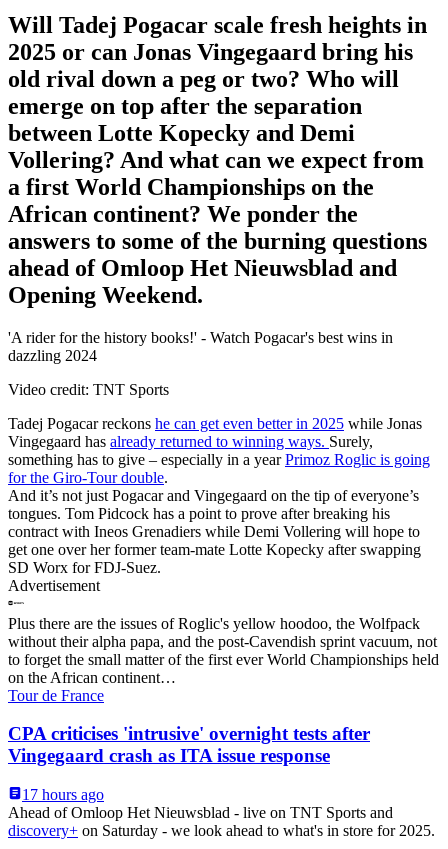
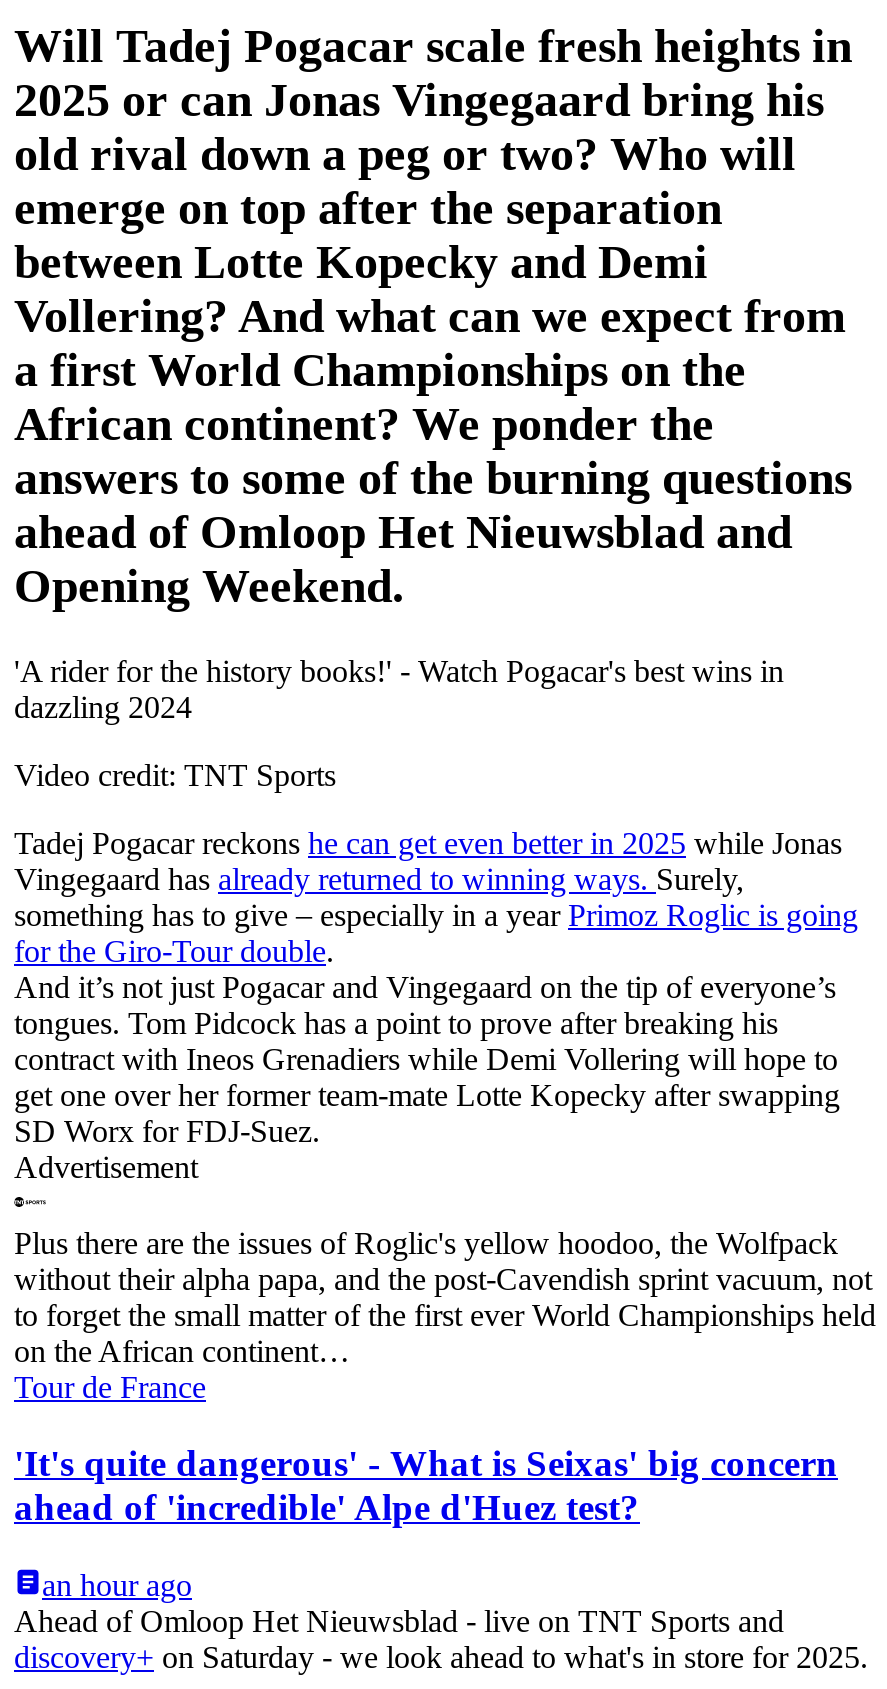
- CPA criticises 'intrusive' overnight tests after
- Vingegaard crash as ITA issue response
+ 'It's quite dangerous' - What is Seixas' big concern
+ ahead of 'incredible' Alpe d'Huez test?

- 17 hours ago
+ an hour ago
